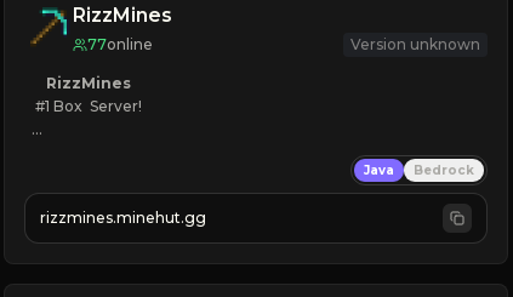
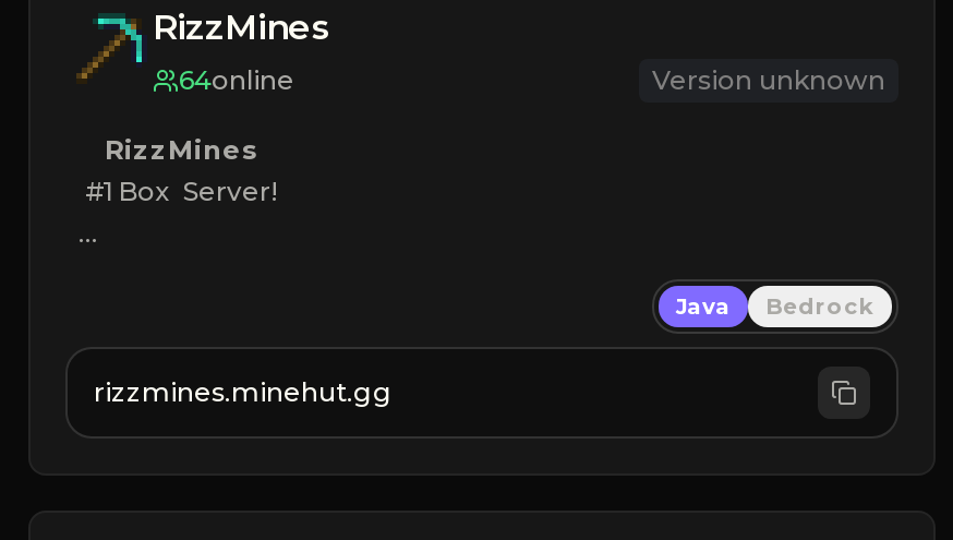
- 77online
+ 64online
